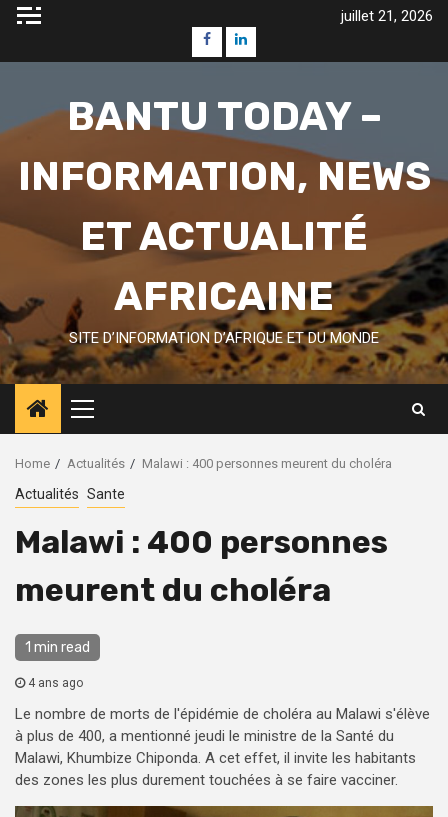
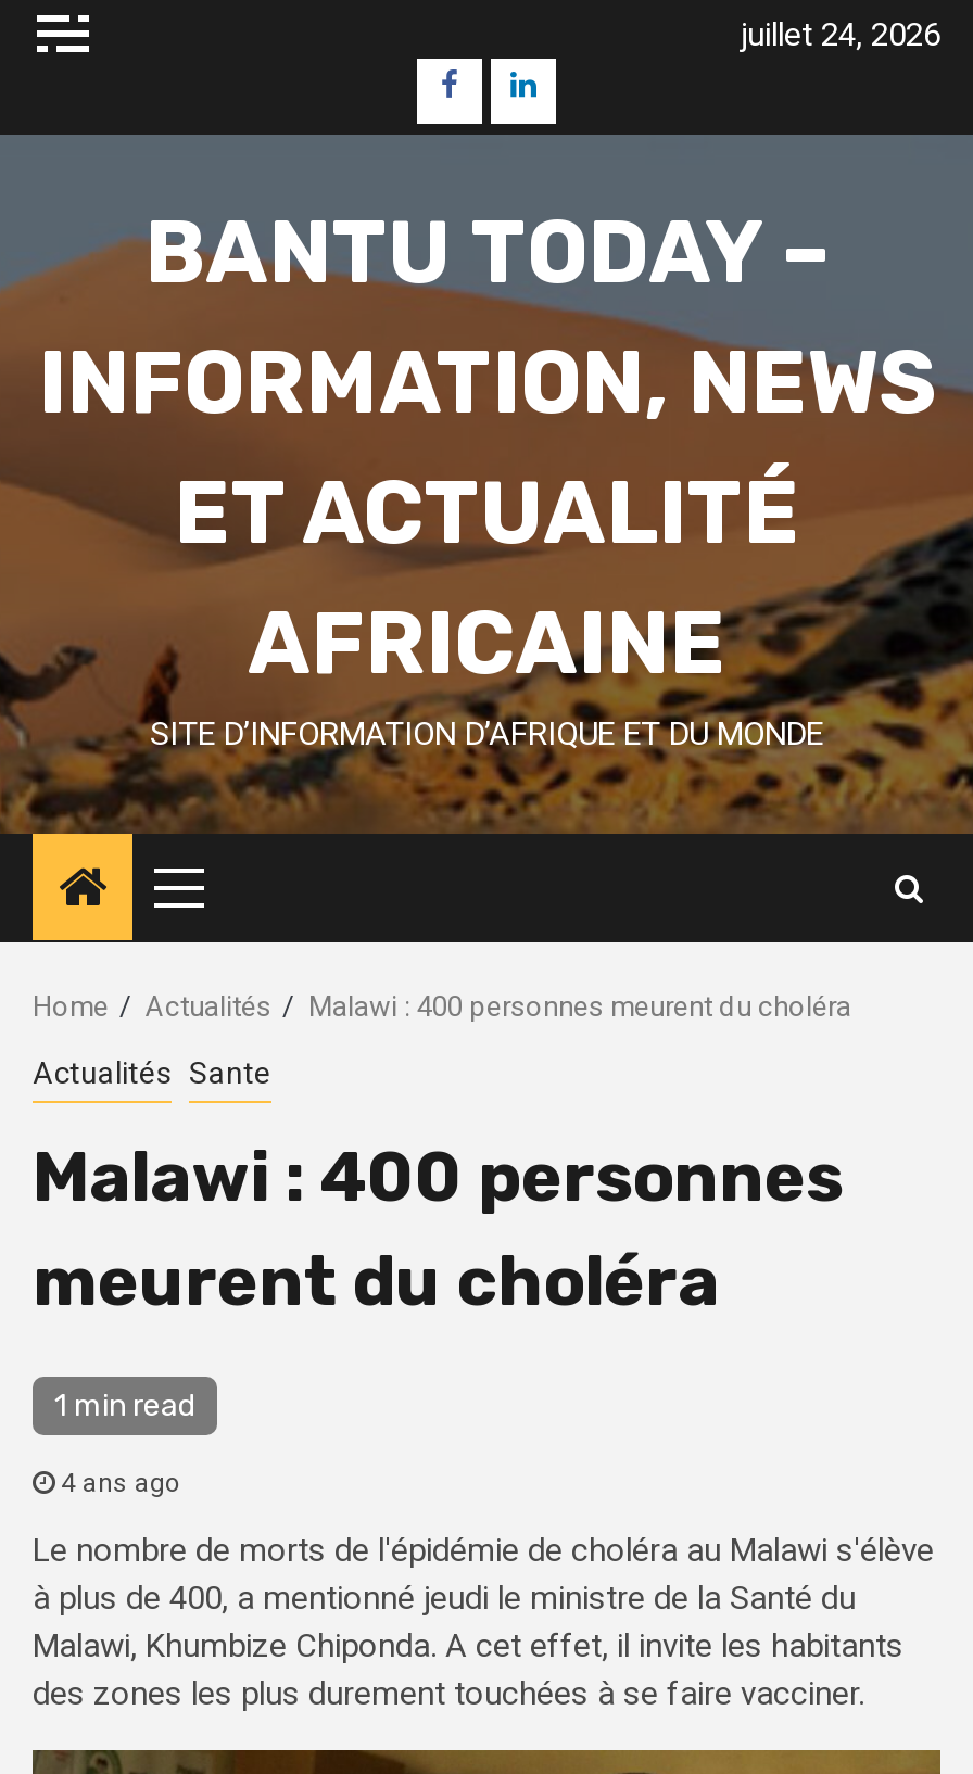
- juillet 21, 2026
+ juillet 24, 2026
